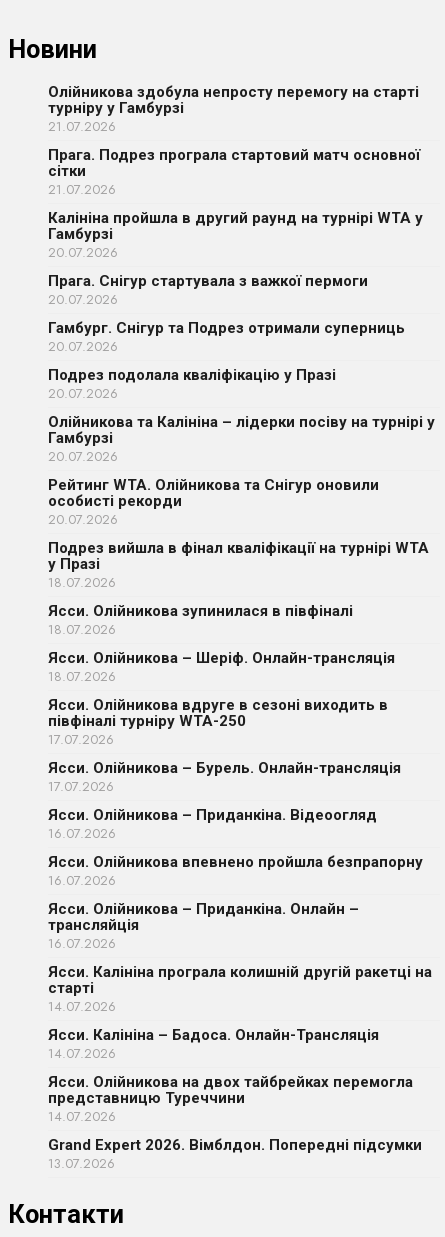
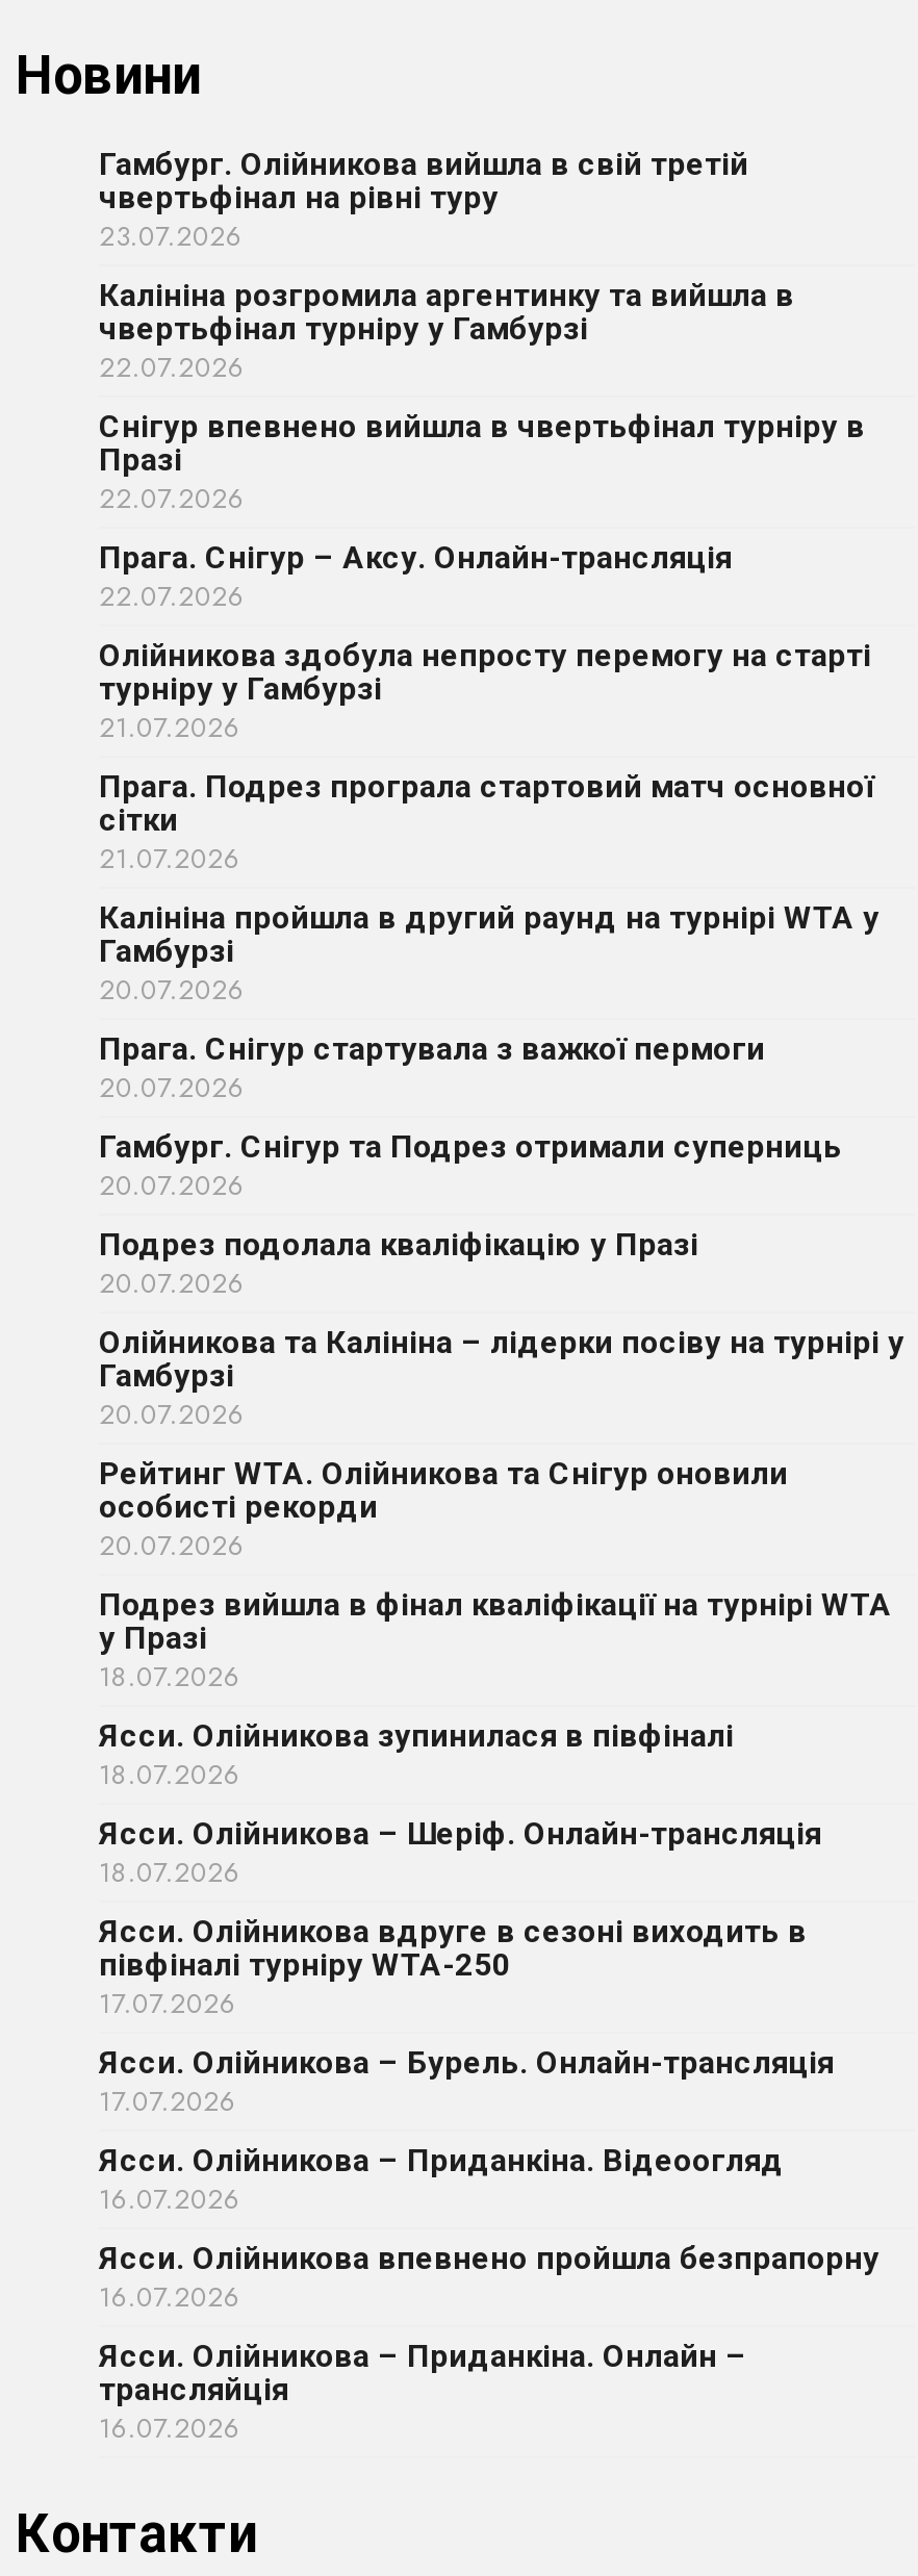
+ Гамбург. Олійникова вийшла в свій третій
+ чвертьфінал на рівні туру
+ 23.07.2026
+ Калініна розгромила аргентинку та вийшла в
+ чвертьфінал турніру у Гамбурзі
+ 22.07.2026
+ Снігур впевнено вийшла в чвертьфінал турніру в
+ Празі
+ 22.07.2026
+ Прага. Снігур – Аксу. Онлайн-трансляція
+ 22.07.2026

moved down: Олійникова здобула непросту перемогу на старті | турніру у Гамбурзі | 21.07.2026 | ... | трансляйція | 16.07.2026

- Ясси. Калініна програла колишній другій ракетці на
- старті
- 14.07.2026
- Ясси. Калініна – Бадоса. Онлайн-Трансляція
- 14.07.2026
- Ясси. Олійникова на двох тайбрейках перемогла
- представницю Туреччини
- 14.07.2026
- Grand Expert 2026. Вімблдон. Попередні підсумки
- 13.07.2026
